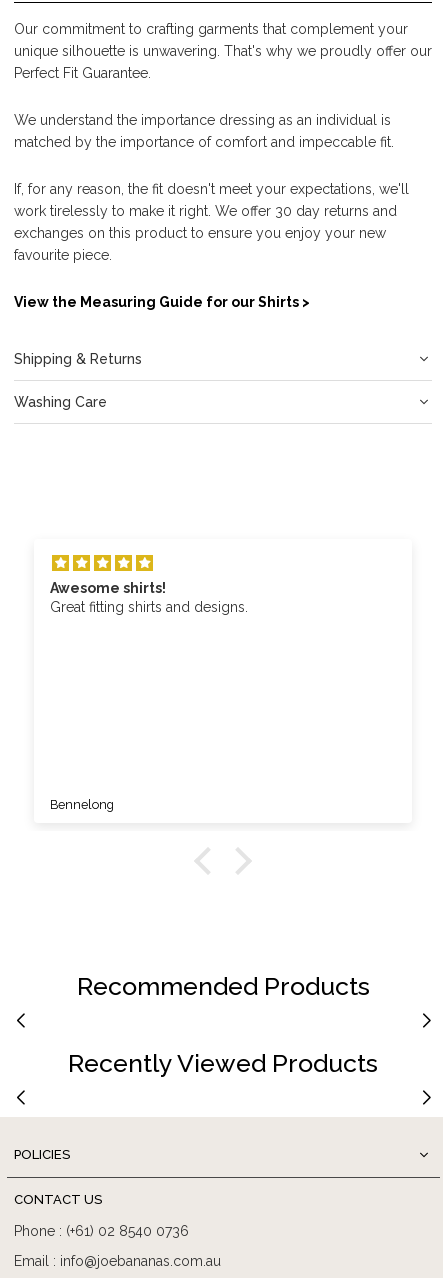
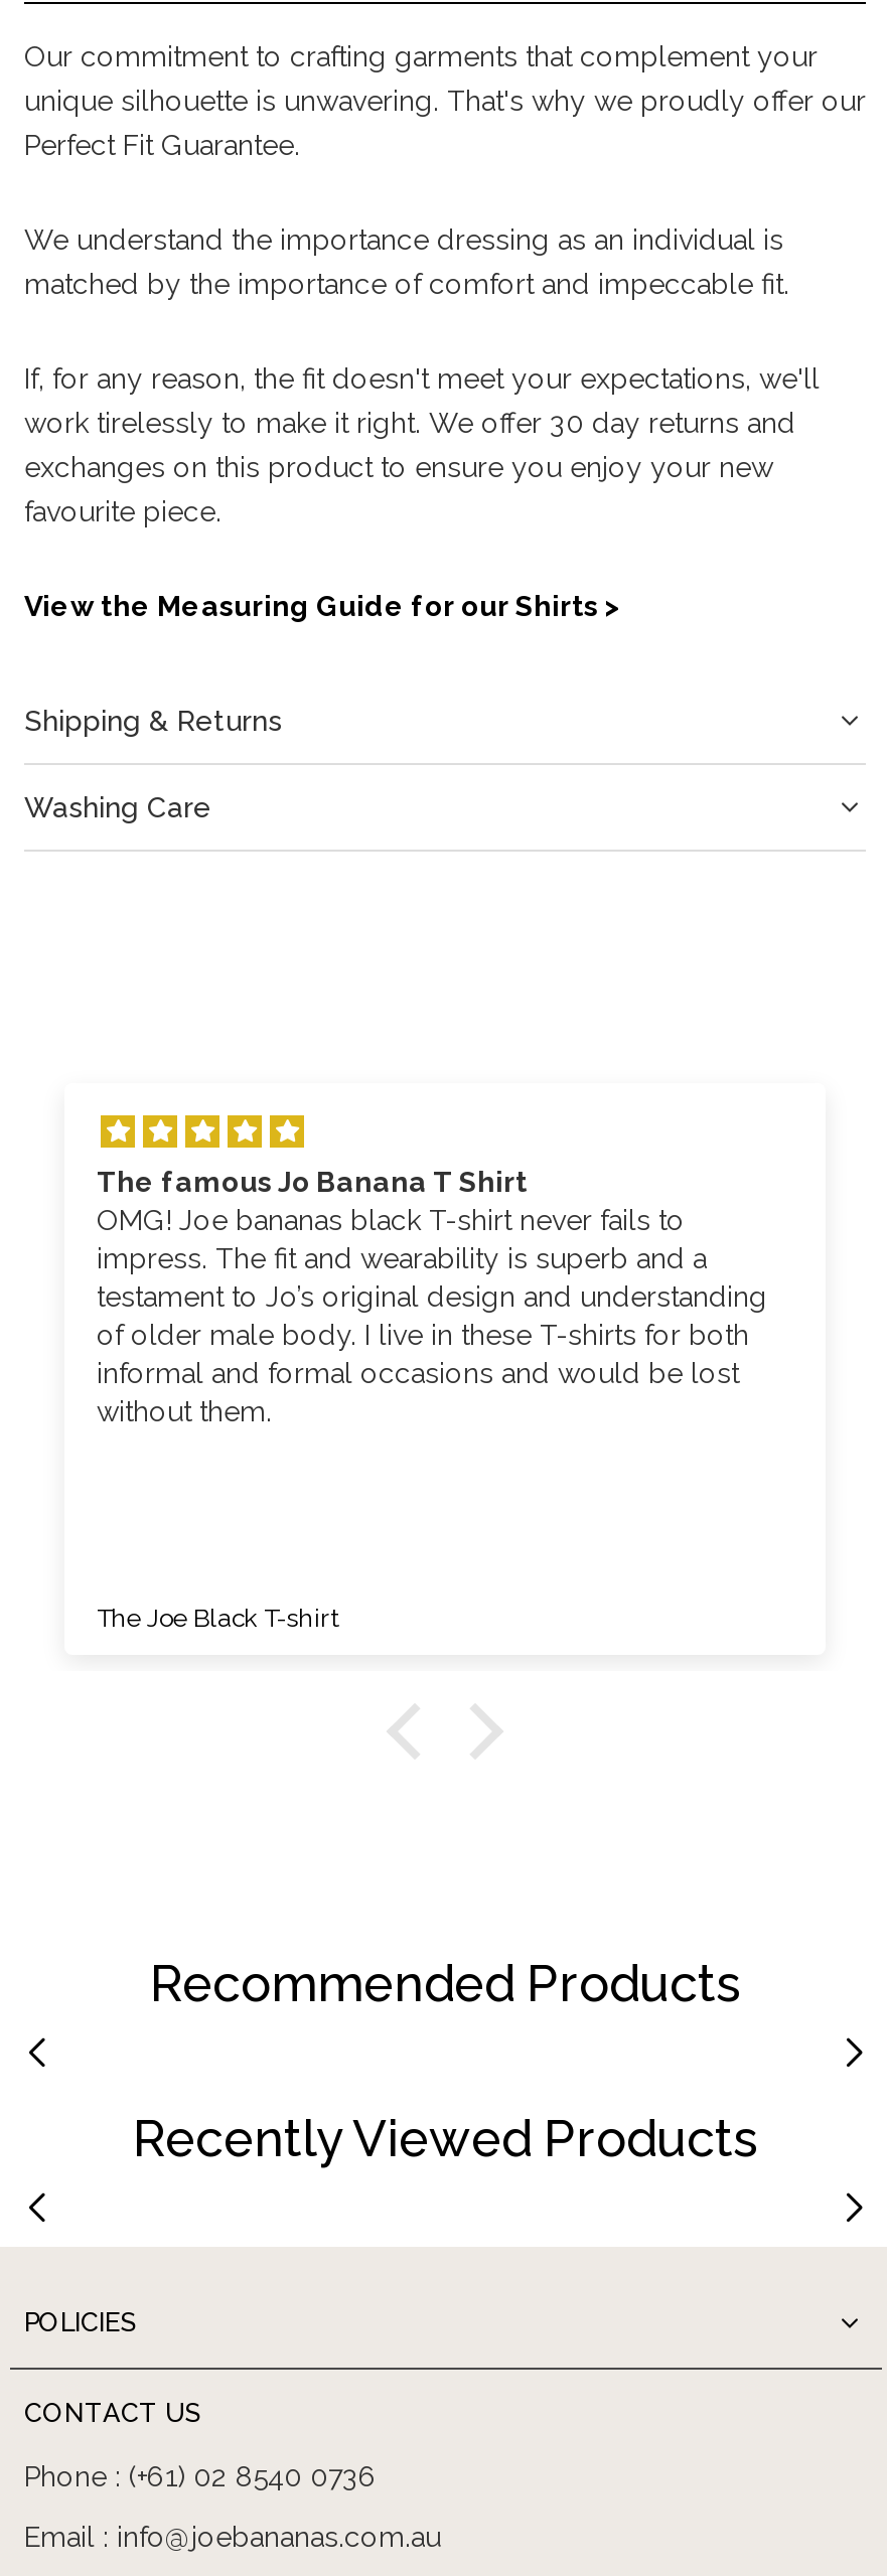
- Awesome shirts!
- Great fitting shirts and designs.
+ The famous Jo Banana T Shirt
+ OMG! Joe bananas black T-shirt never fails to
+ impress. The fit and wearability is superb and a
+ testament to Jo’s original design and understanding
+ of older male body. I live in these T-shirts for both
+ informal and formal occasions and would be lost
+ without them.

- Bennelong
+ The Joe Black T-shirt
